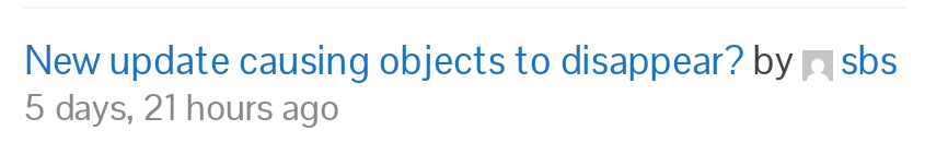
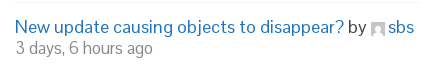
- 5 days, 21 hours ago
+ 3 days, 6 hours ago
